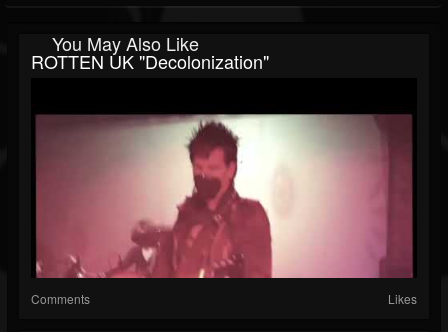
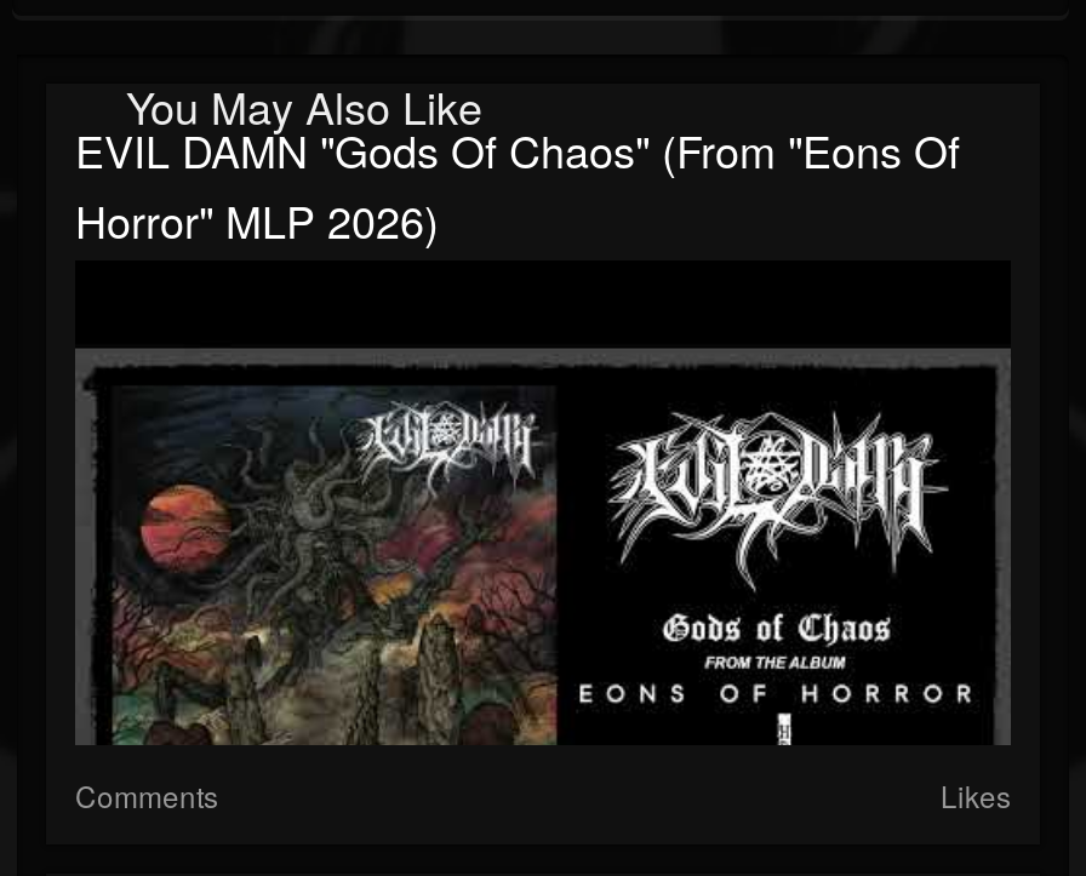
- ROTTEN UK "Decolonization"
+ EVIL DAMN "Gods Of Chaos" (from "Eons Of
+ Horror" MLP 2026)

- [image]
+ [image]
